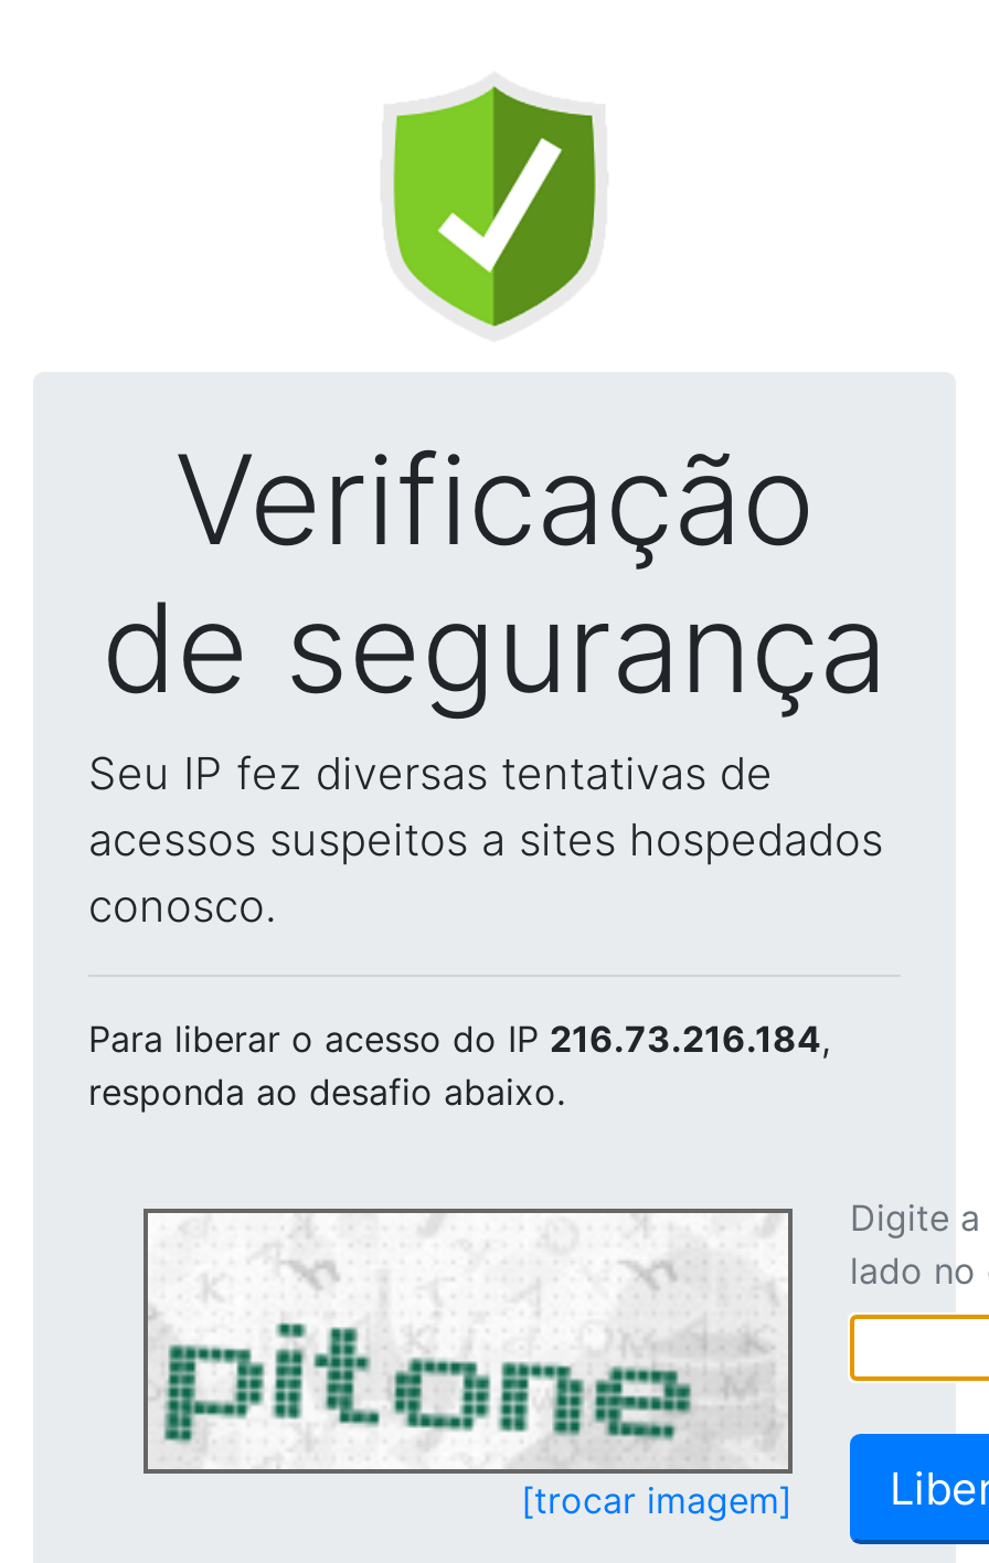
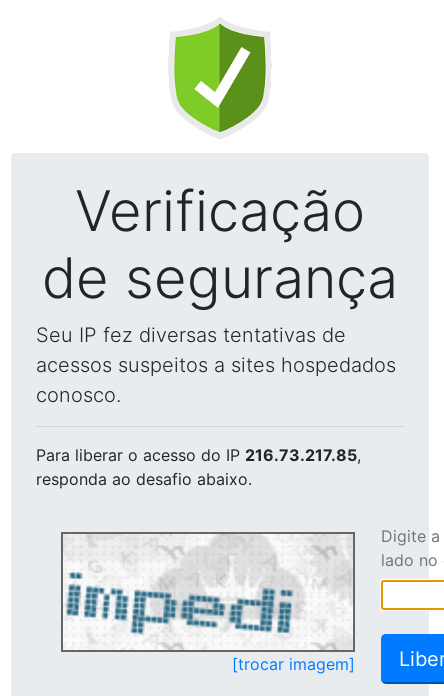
- Para liberar o acesso do IP 216.73.216.184,
+ Para liberar o acesso do IP 216.73.217.85,

- [image]
+ [image]
